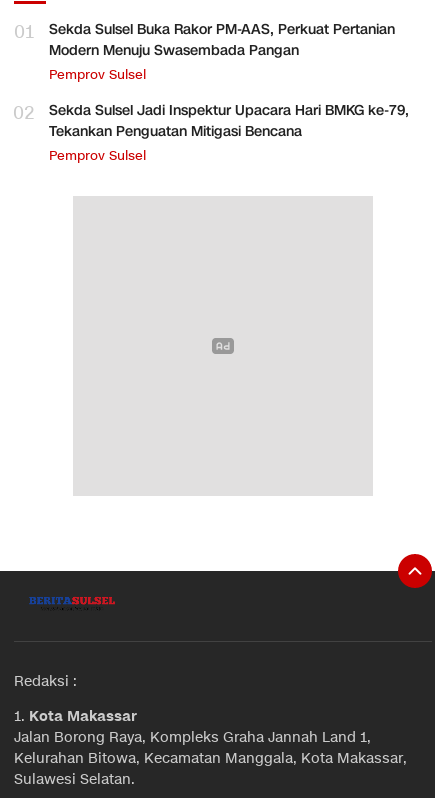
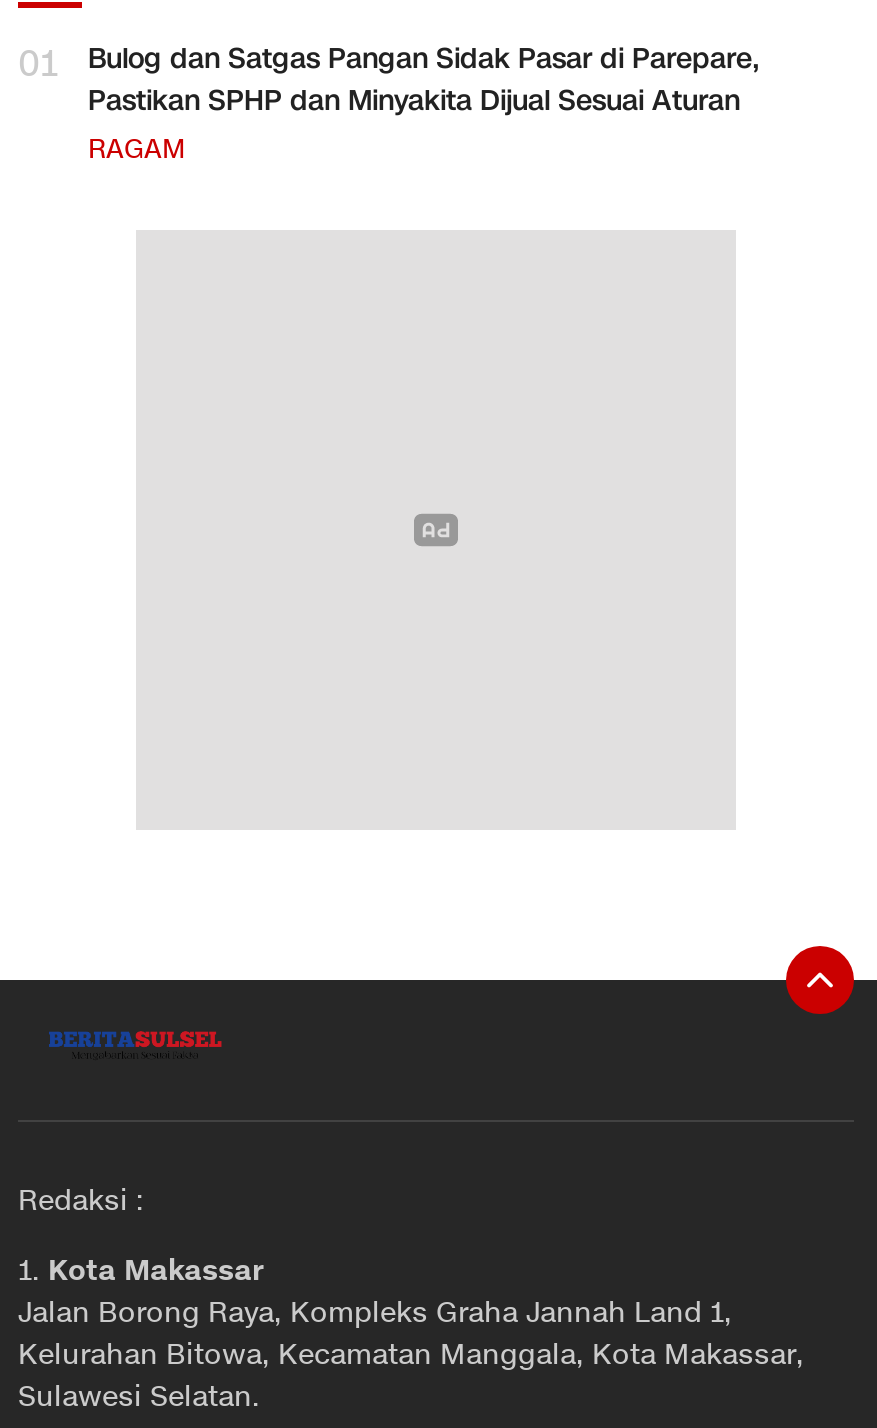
- Sekda Sulsel Buka Rakor PM-AAS, Perkuat Pertanian
- Modern Menuju Swasembada Pangan
- Pemprov Sulsel
- 02
- Sekda Sulsel Jadi Inspektur Upacara Hari BMKG ke-79,
- Tekankan Penguatan Mitigasi Bencana
- Pemprov Sulsel
+ Bulog dan Satgas Pangan Sidak Pasar di Parepare,
+ Pastikan SPHP dan Minyakita Dijual Sesuai Aturan
+ RAGAM
